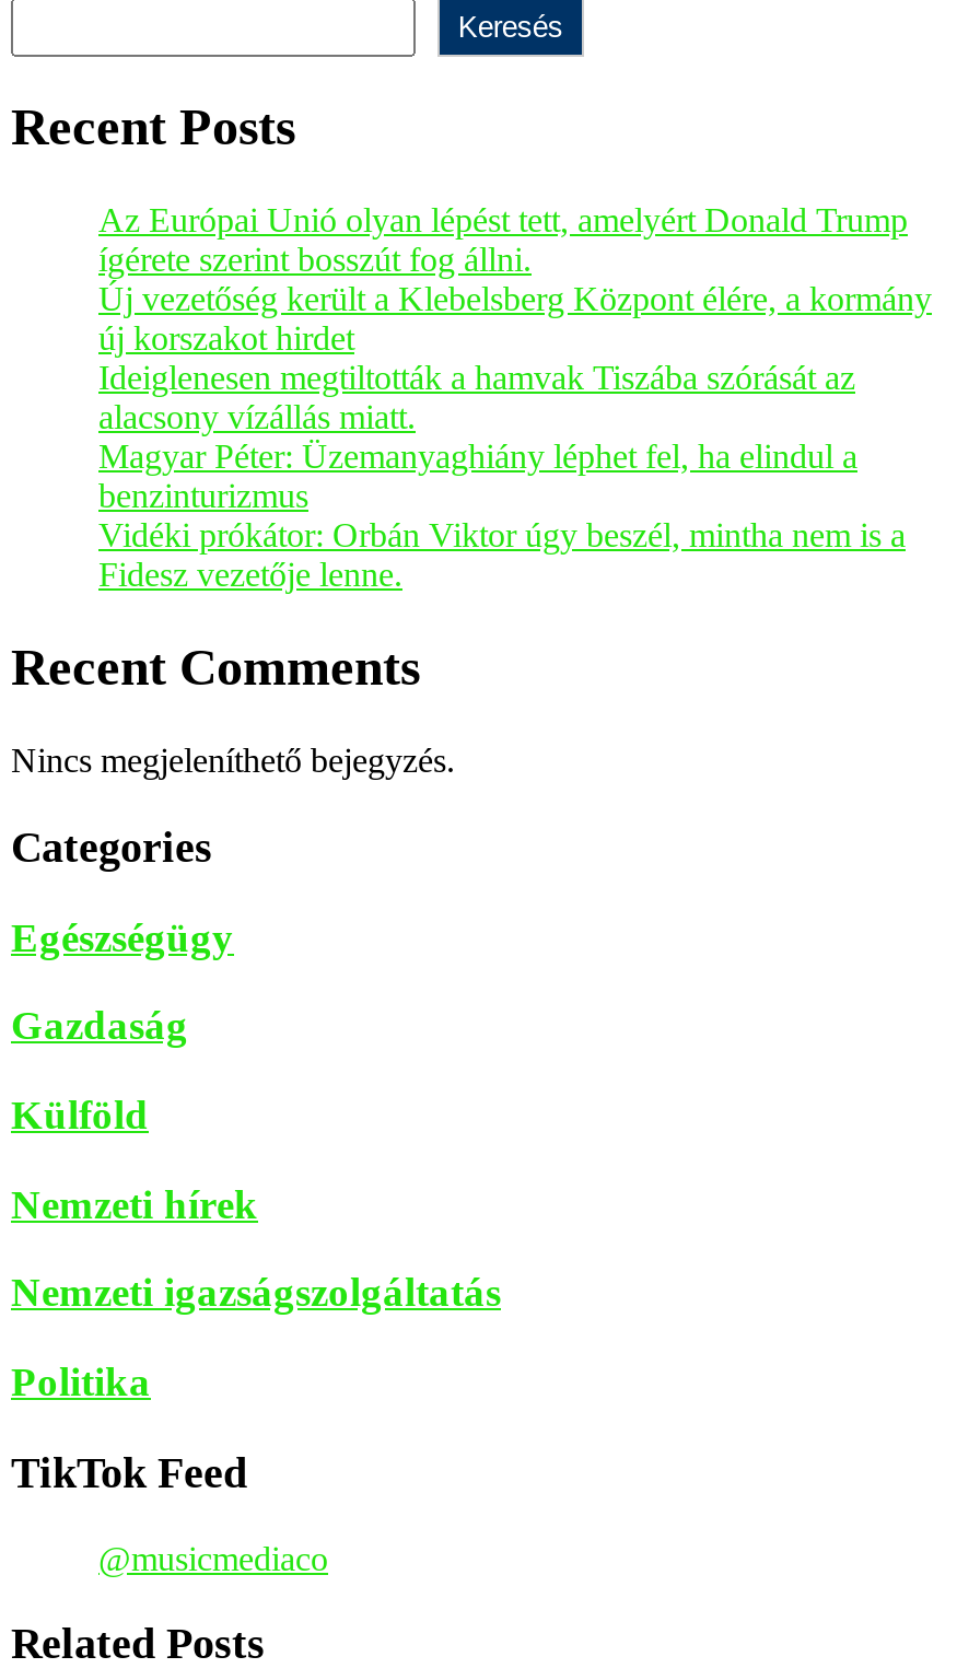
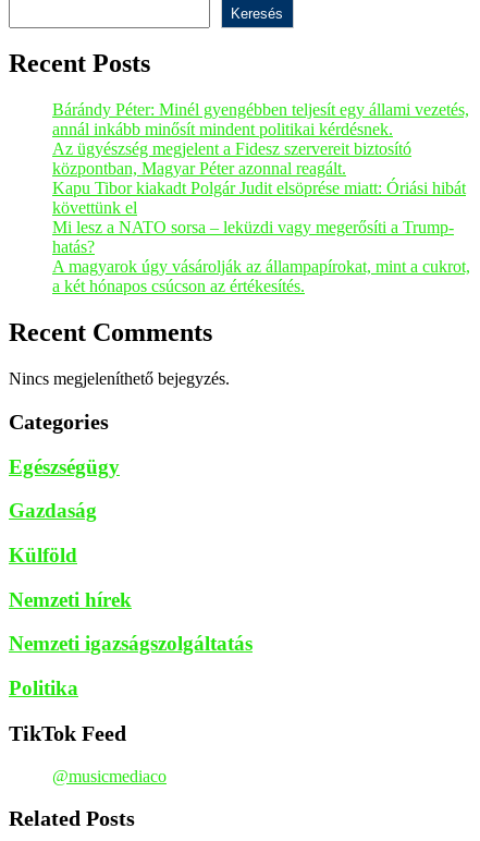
- Az Európai Unió olyan lépést tett, amelyért Donald Trump
- ígérete szerint bosszút fog állni.
- Új vezetőség került a Klebelsberg Központ élére, a kormány
- új korszakot hirdet
- Ideiglenesen megtiltották a hamvak Tiszába szórását az
- alacsony vízállás miatt.
- Magyar Péter: Üzemanyaghiány léphet fel, ha elindul a
- benzinturizmus
- Vidéki prókátor: Orbán Viktor úgy beszél, mintha nem is a
- Fidesz vezetője lenne.
+ Bárándy Péter: Minél gyengébben teljesít egy állami vezetés,
+ annál inkább minősít mindent politikai kérdésnek.
+ Az ügyészség megjelent a Fidesz szervereit biztosító
+ központban, Magyar Péter azonnal reagált.
+ Kapu Tibor kiakadt Polgár Judit elsöprése miatt: Óriási hibát
+ követtünk el
+ Mi lesz a NATO sorsa – leküzdi vagy megerősíti a Trump-
+ hatás?
+ A magyarok úgy vásárolják az állampapírokat, mint a cukrot,
+ a két hónapos csúcson az értékesítés.
